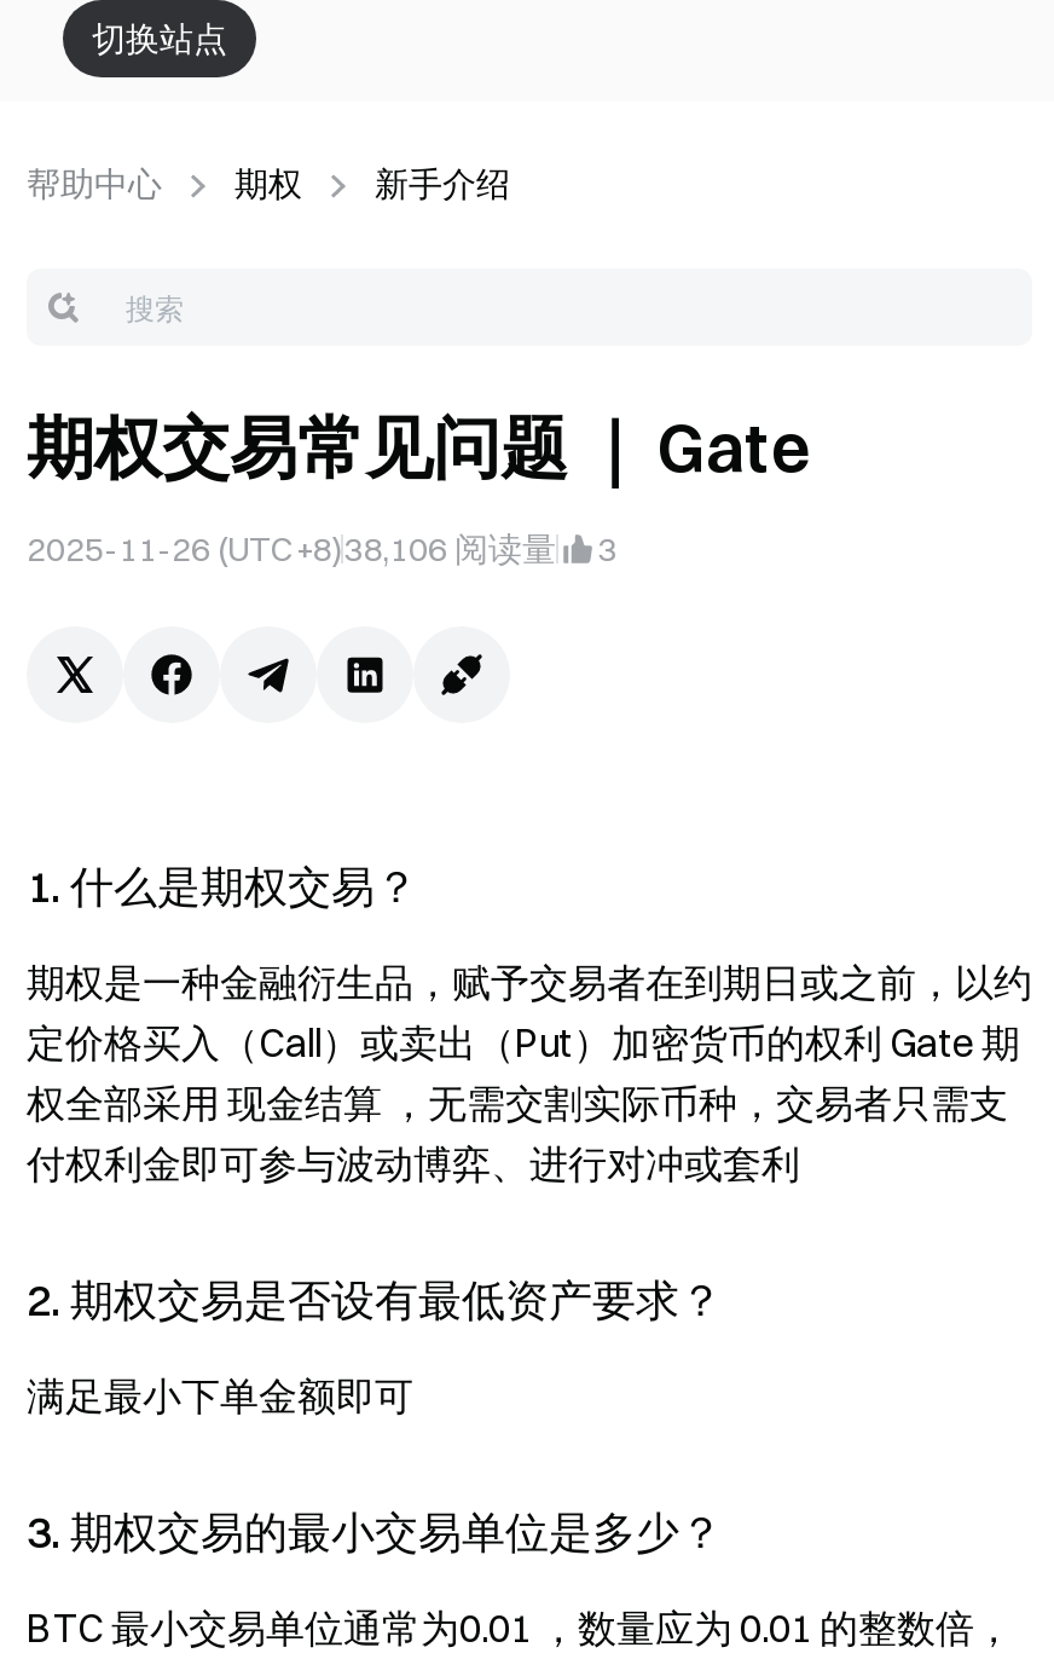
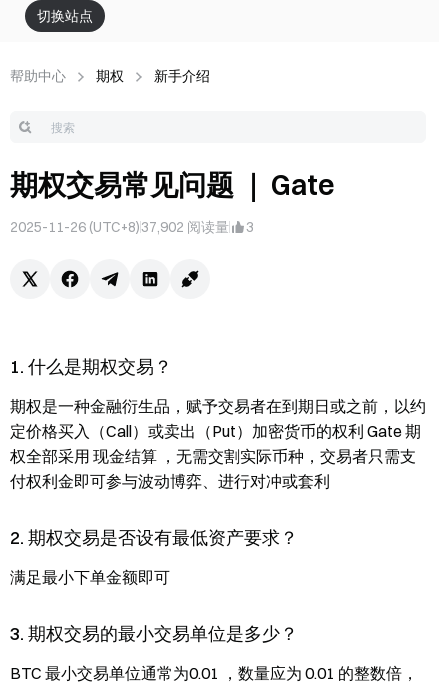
- 2025-11-26 (UTC+8)38,106阅读量 3
+ 2025-11-26 (UTC+8)37,902阅读量 3
